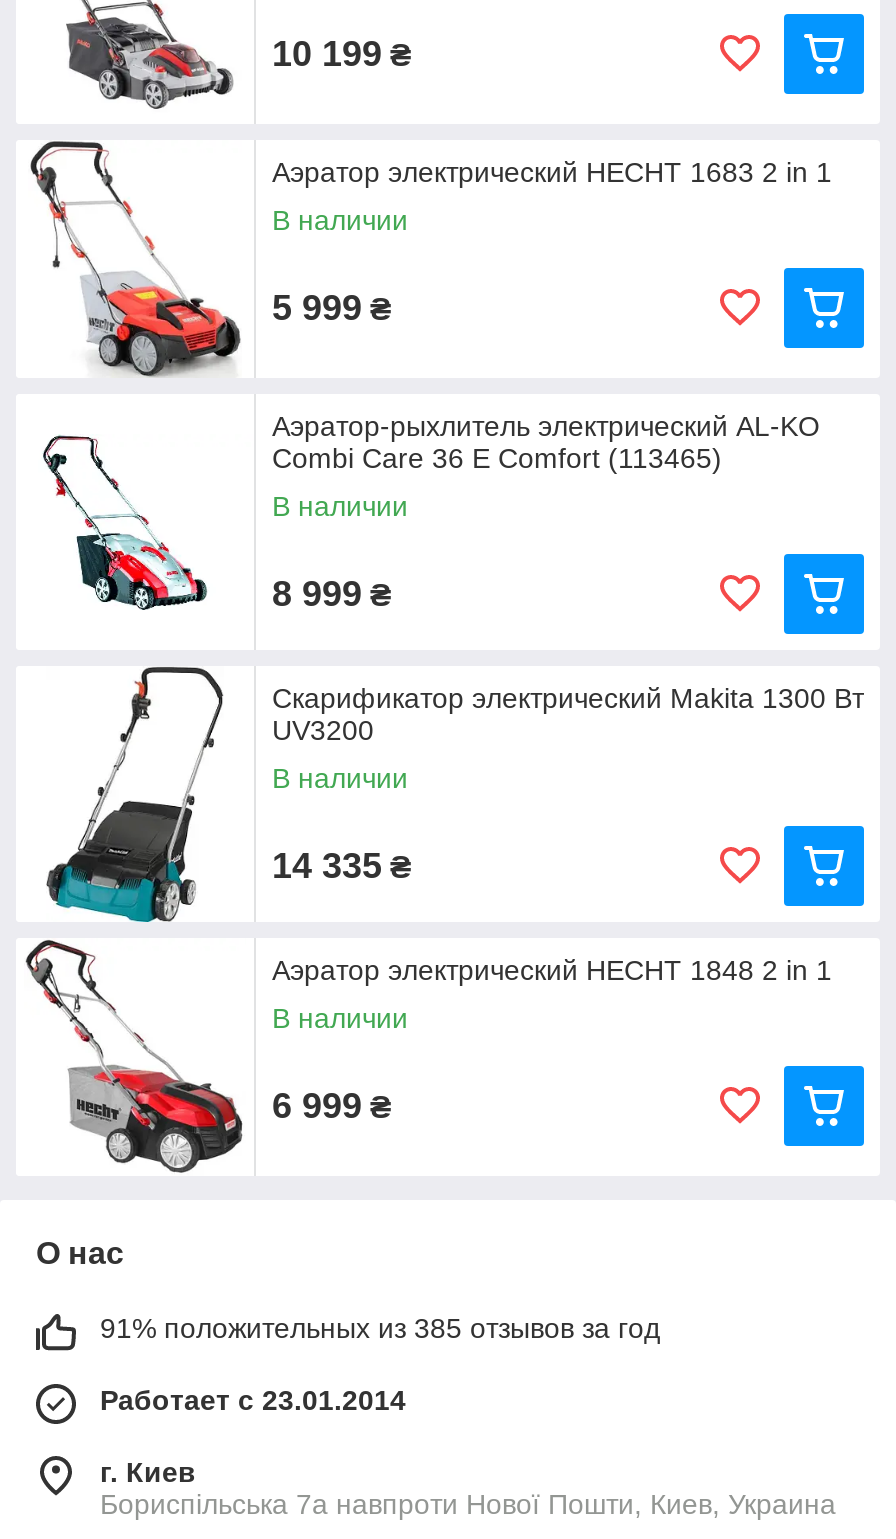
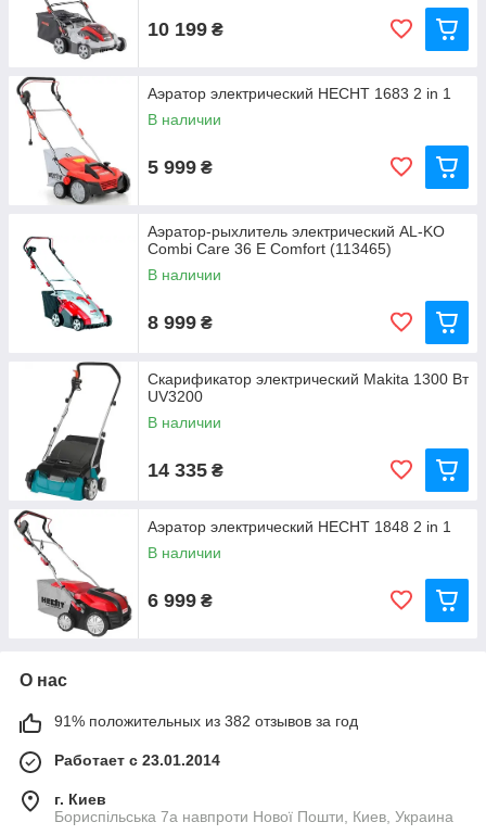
- 91% положительных из 385 отзывов за год
+ 91% положительных из 382 отзывов за год
